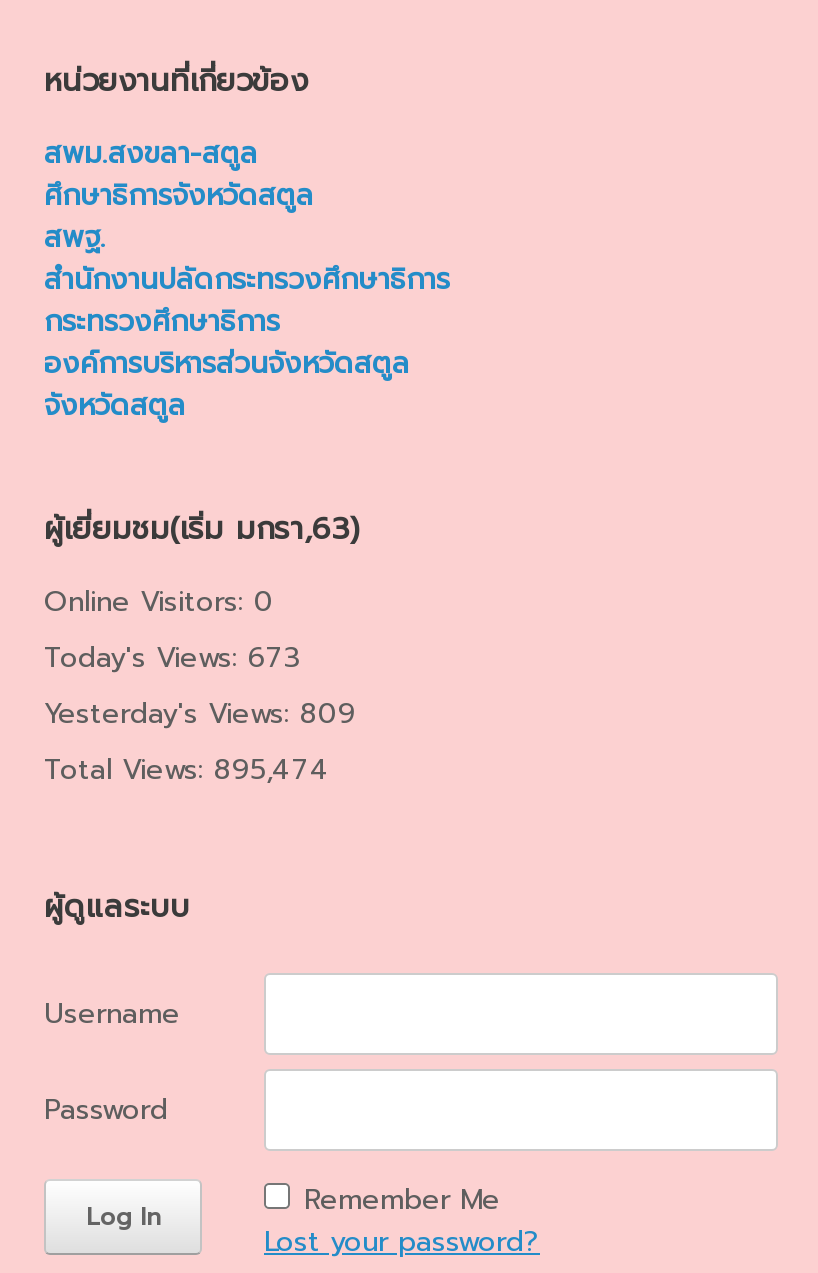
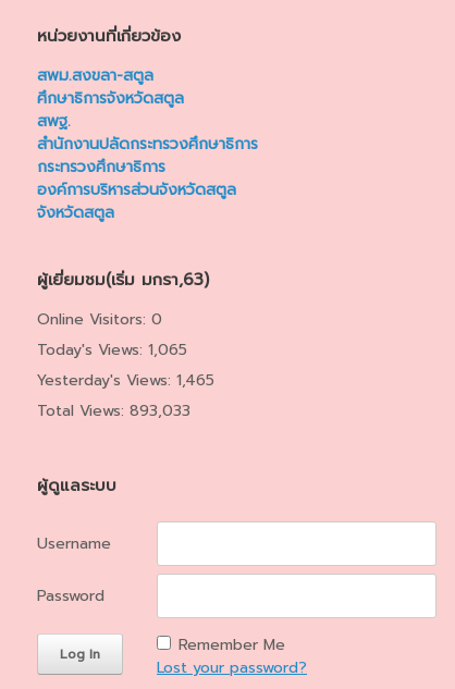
- Today's Views: 673
+ Today's Views: 1,065

- Yesterday's Views: 809
+ Yesterday's Views: 1,465

- Total Views: 895,474
+ Total Views: 893,033
